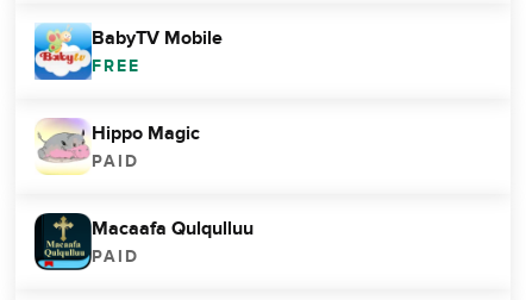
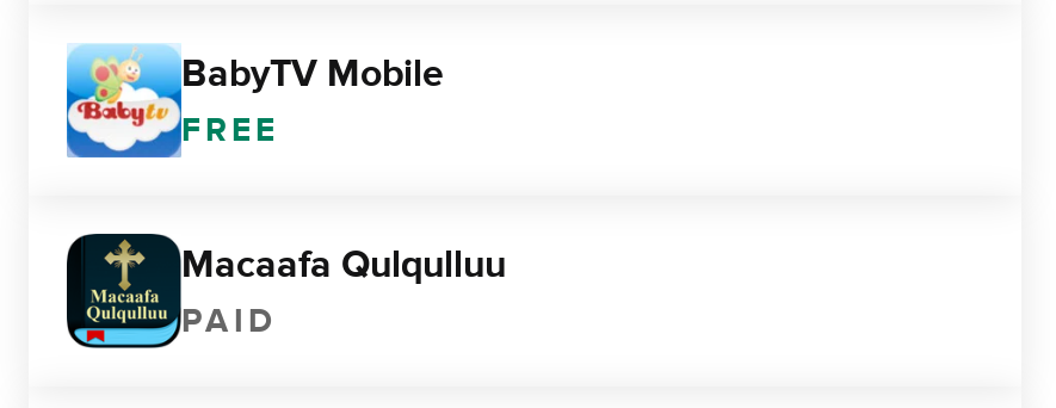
- [image]
- Hippo Magic
- PAID
